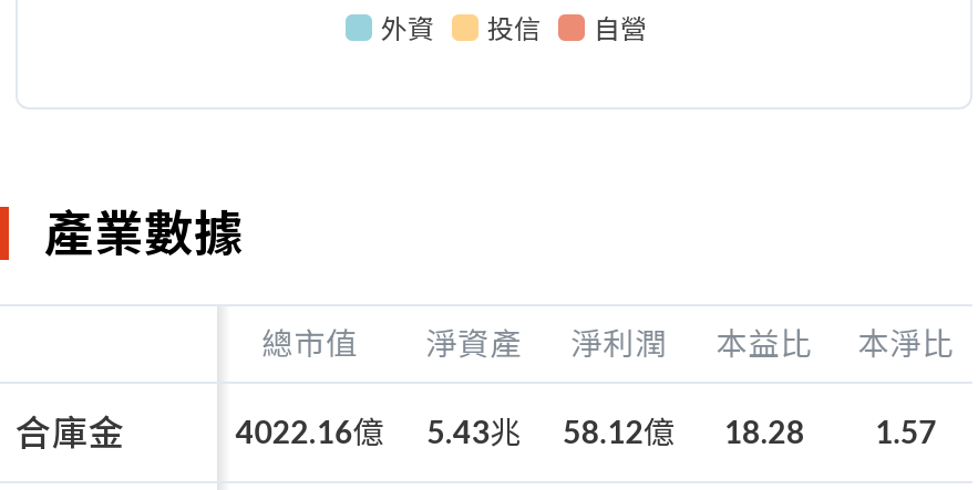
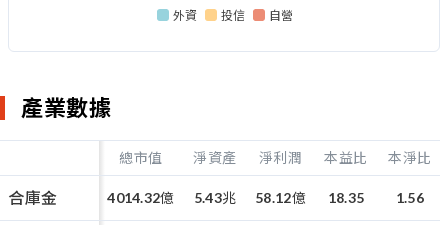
- 4022.16億
+ 4014.32億

- 18.28
+ 18.35

- 1.57
+ 1.56
